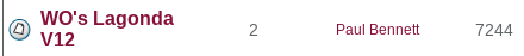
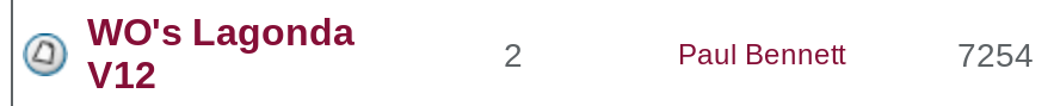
- 7244
+ 7254
